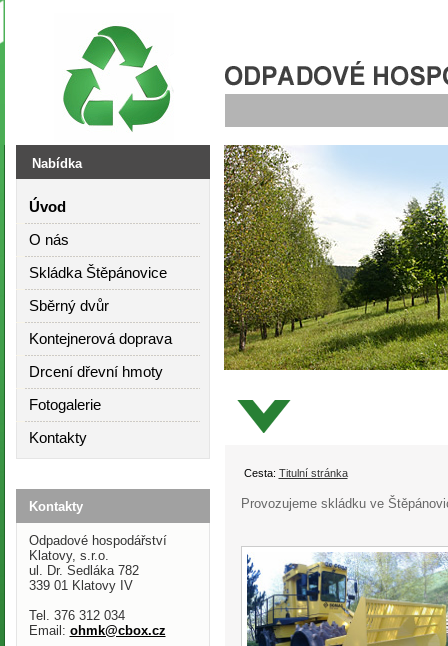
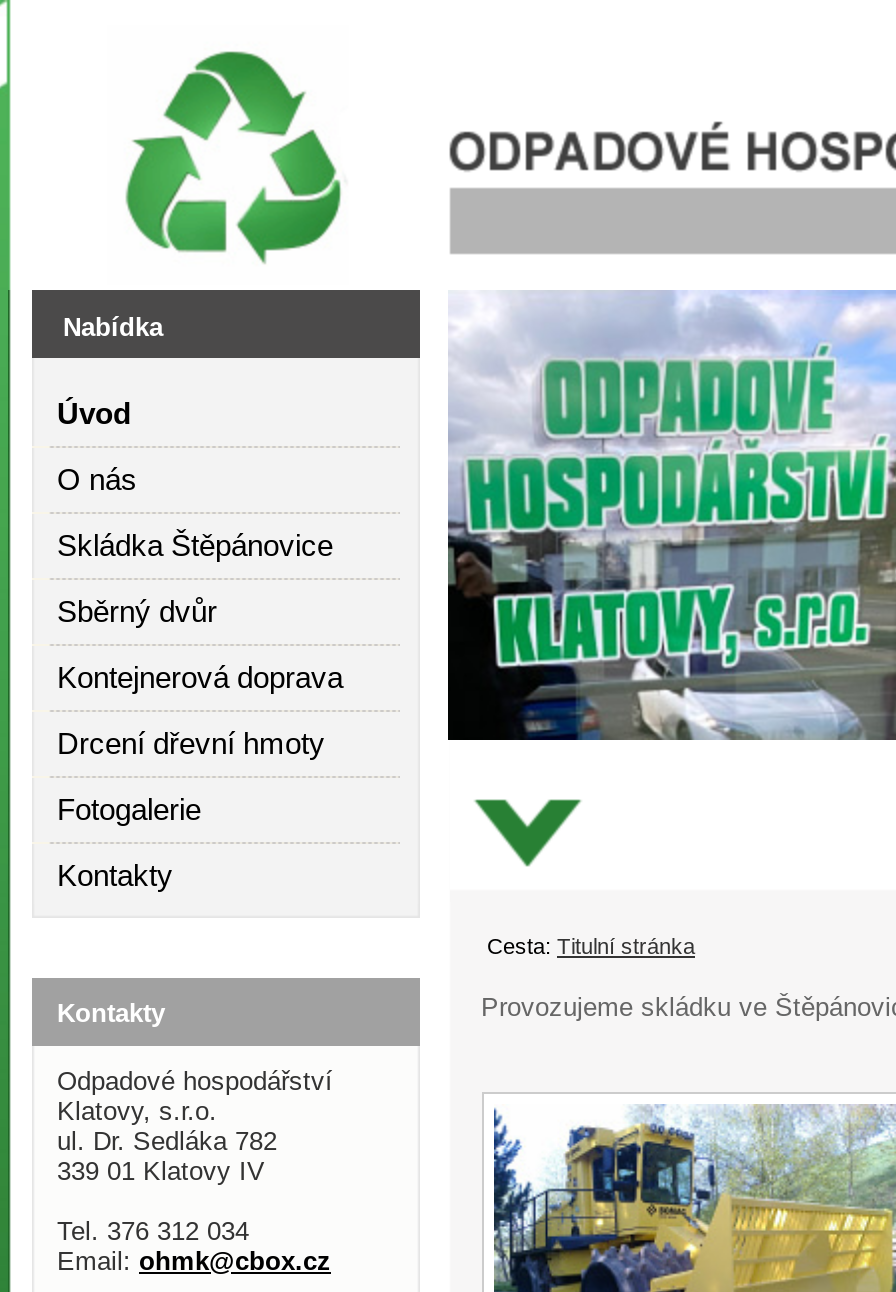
- [image]
+ [image]
